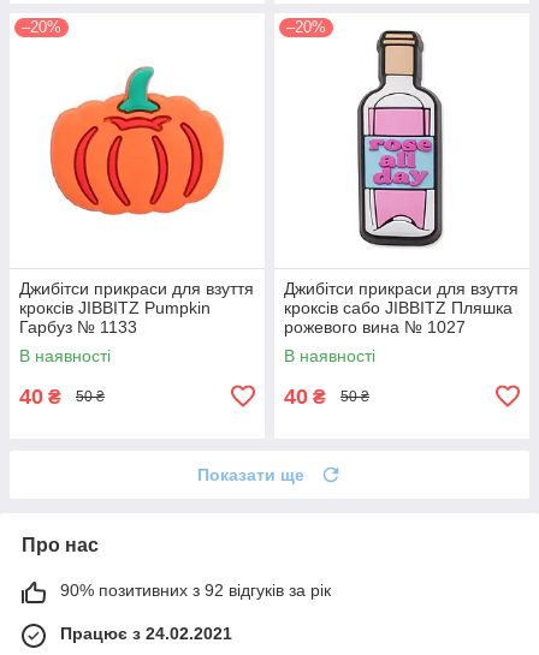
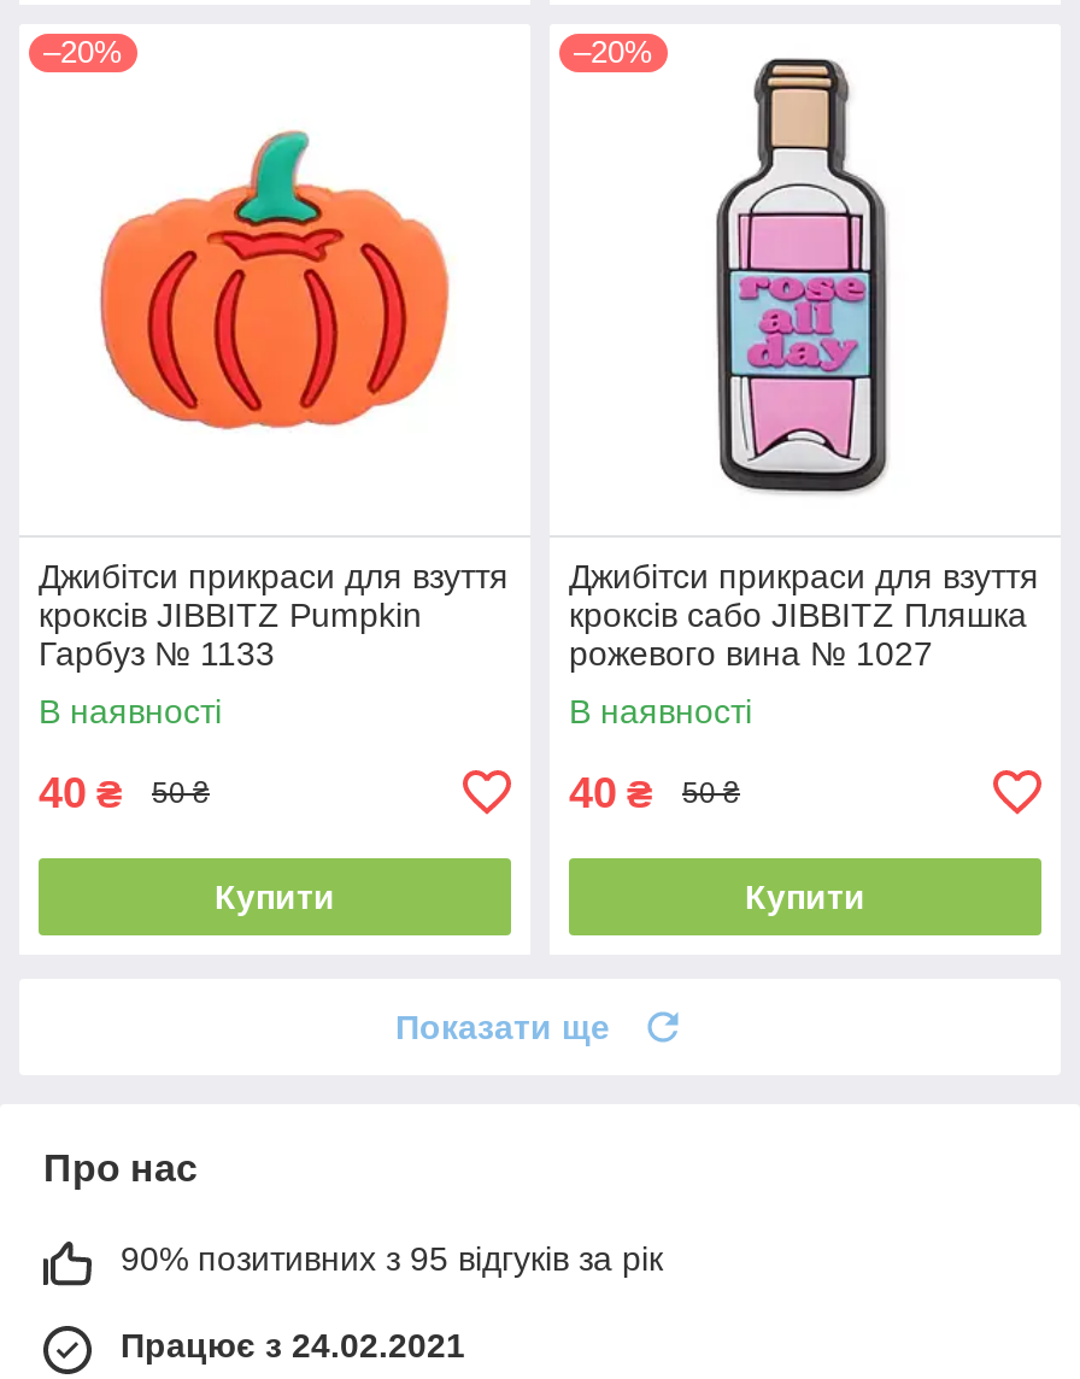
+ Купити

+ Купити

- 90% позитивних з 92 відгуків за рік
+ 90% позитивних з 95 відгуків за рік
